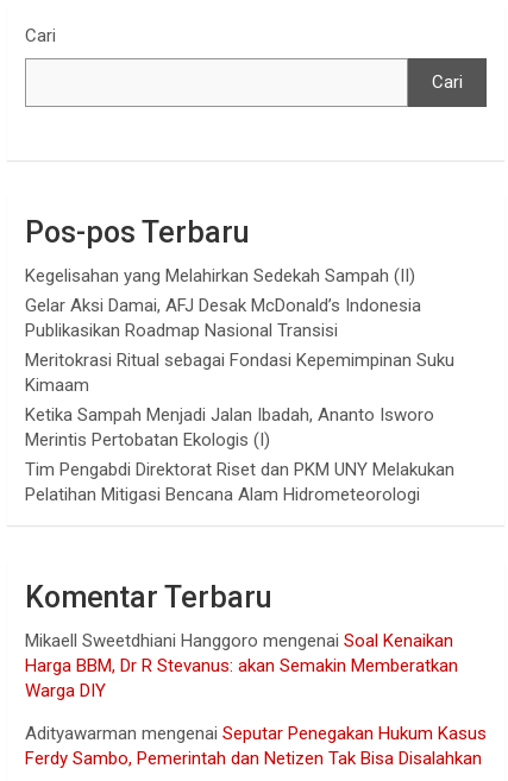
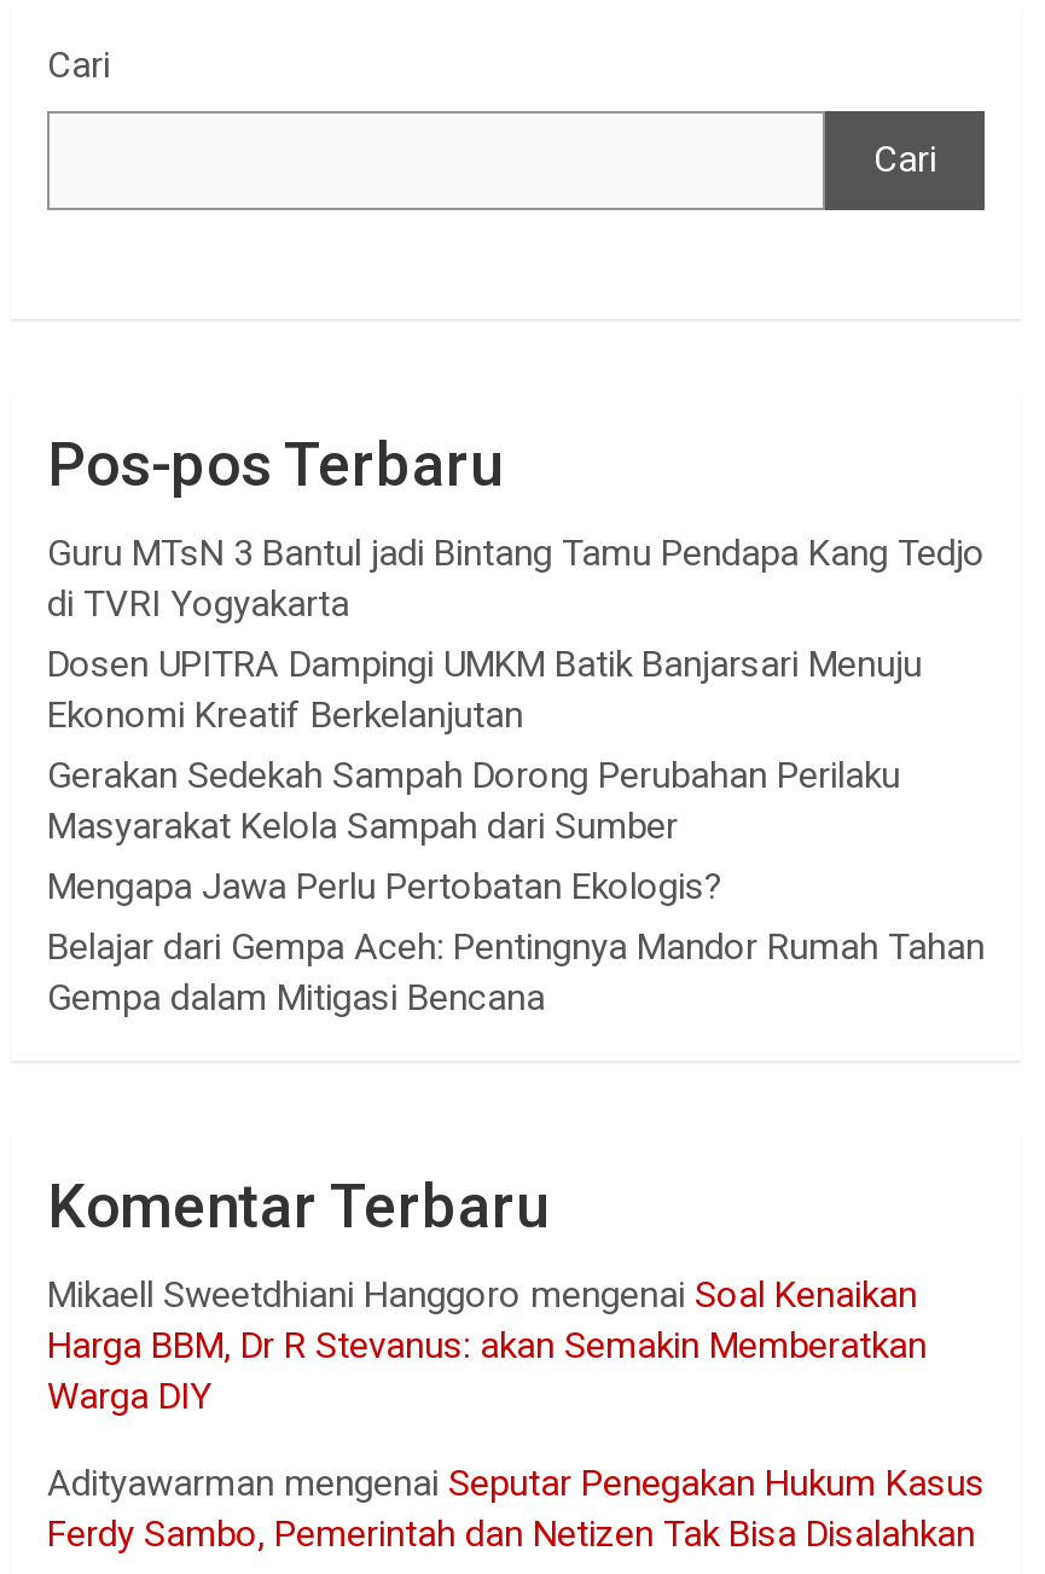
- Kegelisahan yang Melahirkan Sedekah Sampah (II)
- Gelar Aksi Damai, AFJ Desak McDonald’s Indonesia
- Publikasikan Roadmap Nasional Transisi
- Meritokrasi Ritual sebagai Fondasi Kepemimpinan Suku
- Kimaam
- Ketika Sampah Menjadi Jalan Ibadah, Ananto Isworo
- Merintis Pertobatan Ekologis (I)
- Tim Pengabdi Direktorat Riset dan PKM UNY Melakukan
- Pelatihan Mitigasi Bencana Alam Hidrometeorologi
+ Guru MTsN 3 Bantul jadi Bintang Tamu Pendapa Kang Tedjo
+ di TVRI Yogyakarta
+ Dosen UPITRA Dampingi UMKM Batik Banjarsari Menuju
+ Ekonomi Kreatif Berkelanjutan
+ Gerakan Sedekah Sampah Dorong Perubahan Perilaku
+ Masyarakat Kelola Sampah dari Sumber
+ Mengapa Jawa Perlu Pertobatan Ekologis?
+ Belajar dari Gempa Aceh: Pentingnya Mandor Rumah Tahan
+ Gempa dalam Mitigasi Bencana
